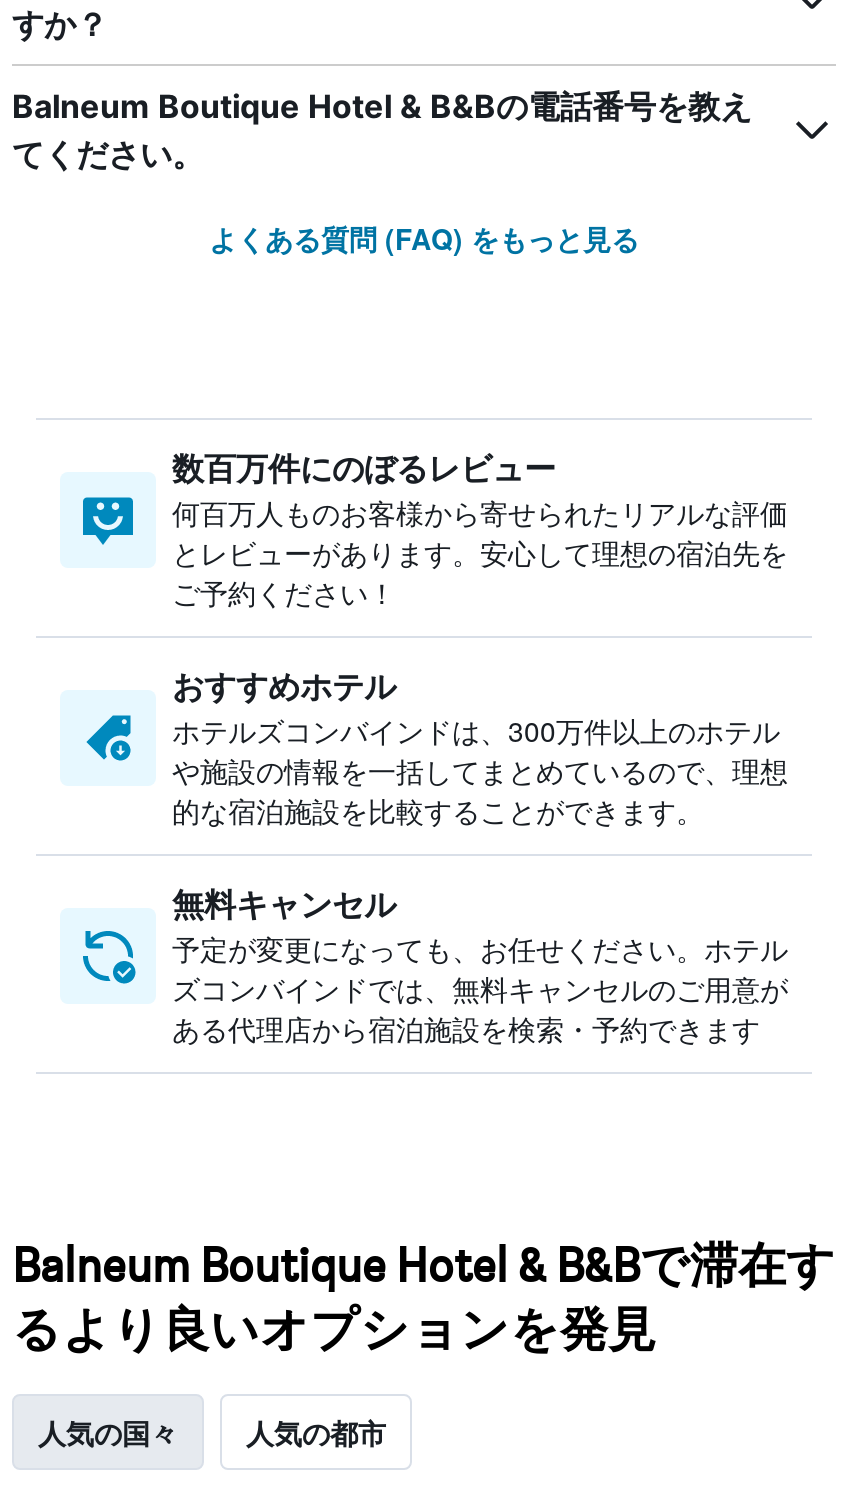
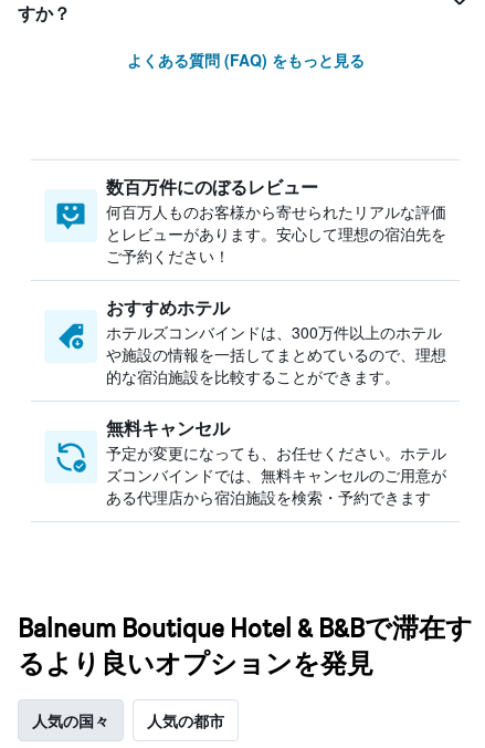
- Balneum Boutique Hotel & B&Bの電話番号を教え
- てください。
